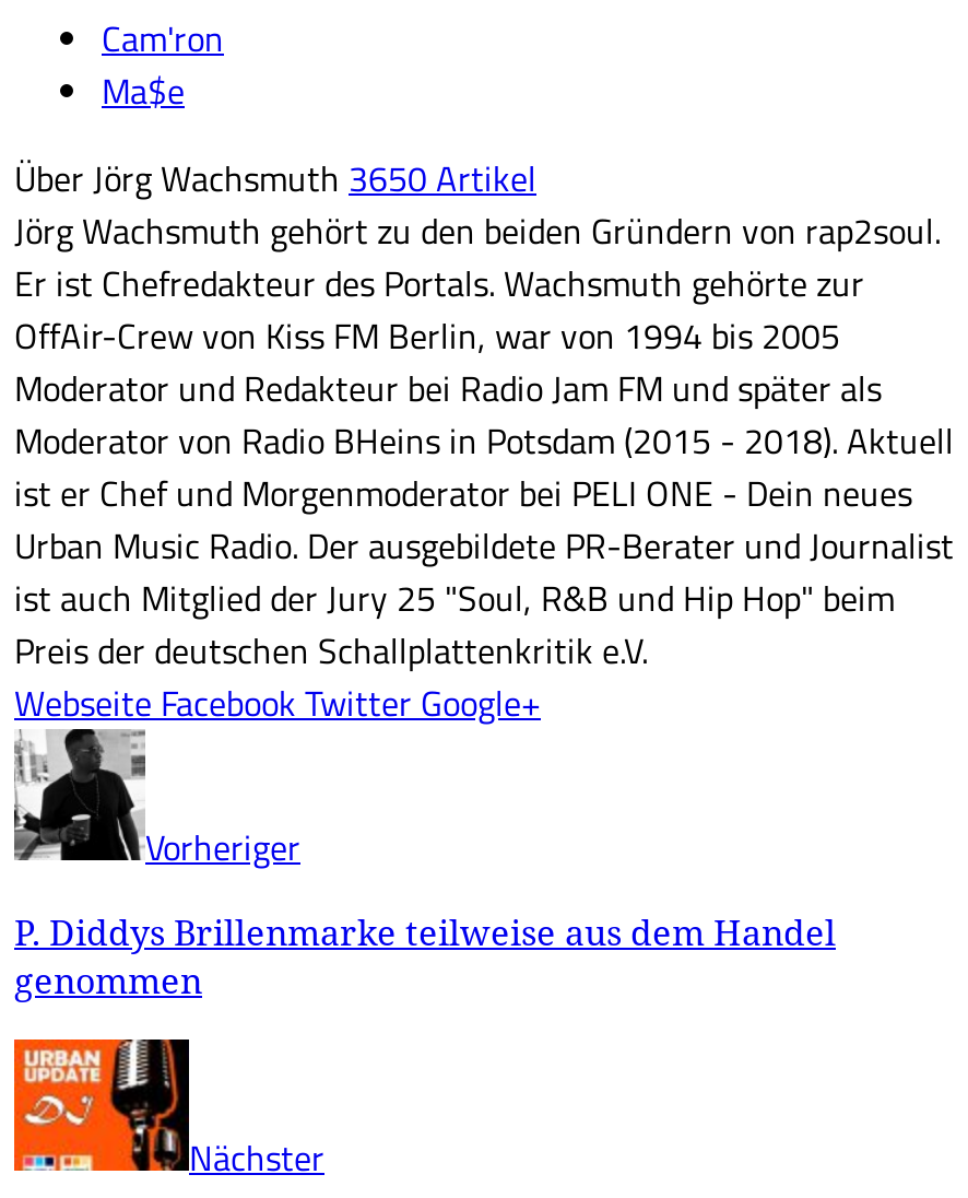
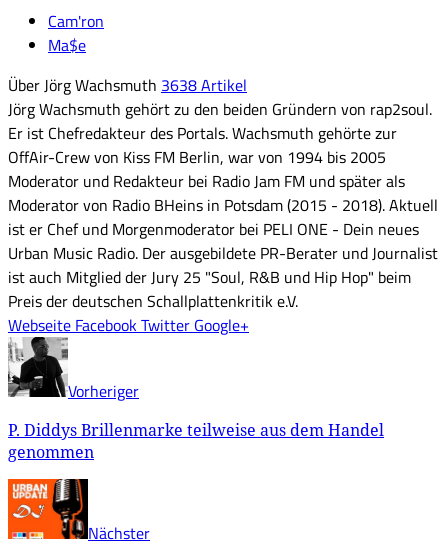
- Über Jörg Wachsmuth 3650 Artikel
+ Über Jörg Wachsmuth 3638 Artikel
